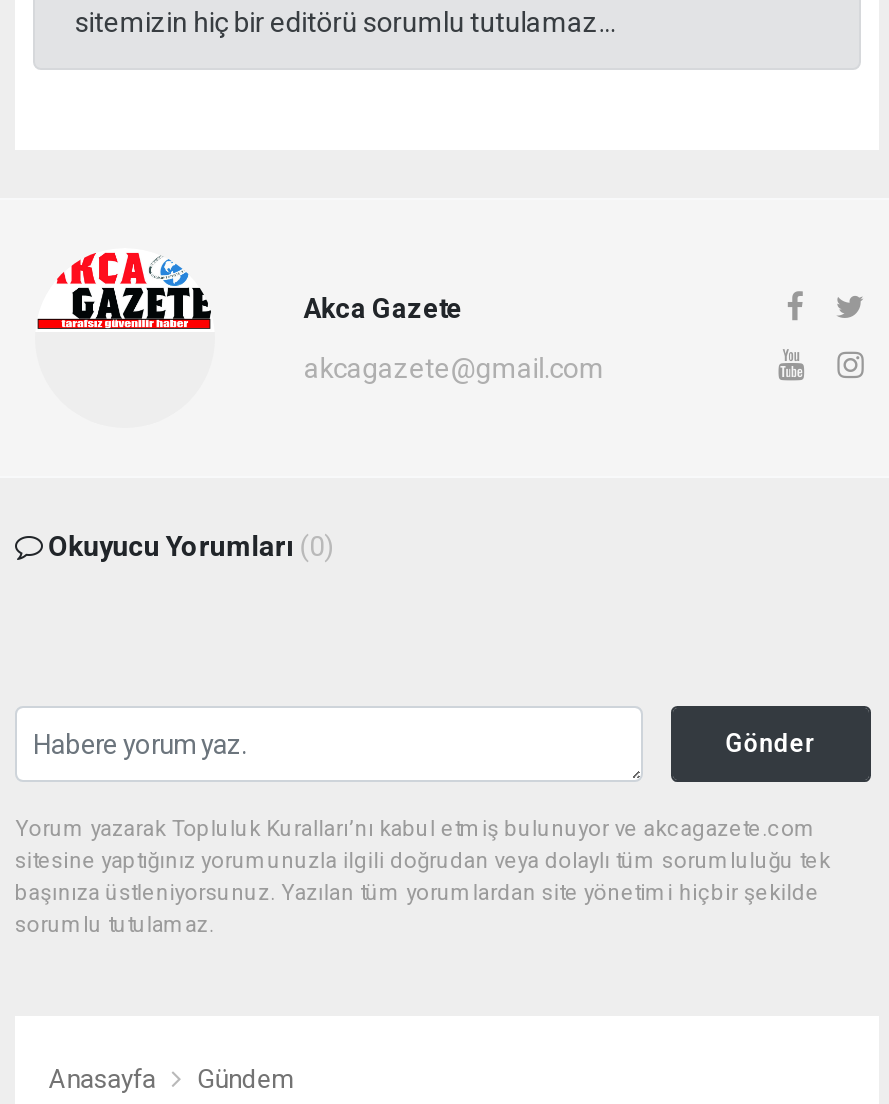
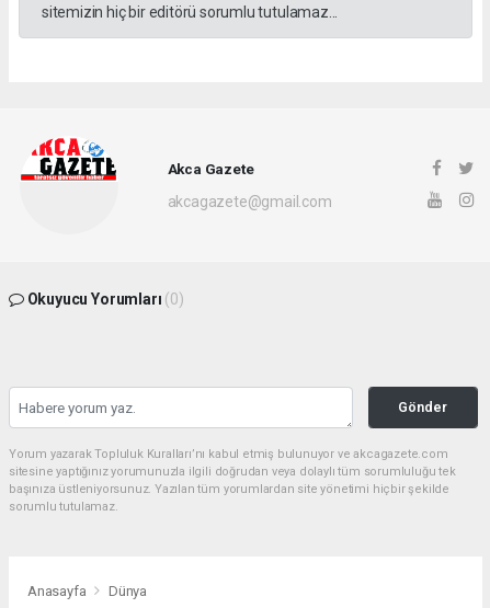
- Gündem
+ Dünya
